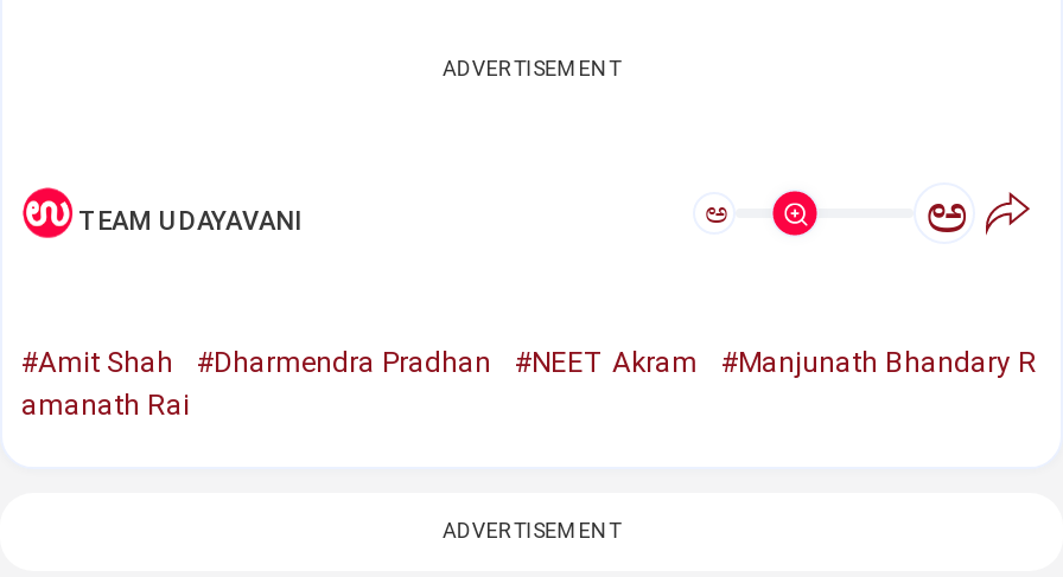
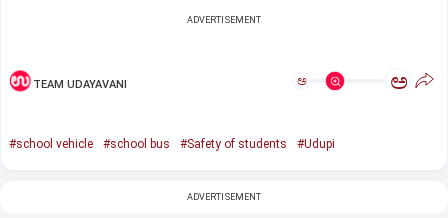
- #Amit Shah
- #Dharmendra Pradhan
- #NEET Akram
- #Manjunath Bhandary R
- amanath Rai
+ #school vehicle
+ #school bus
+ #Safety of students
+ #Udupi
